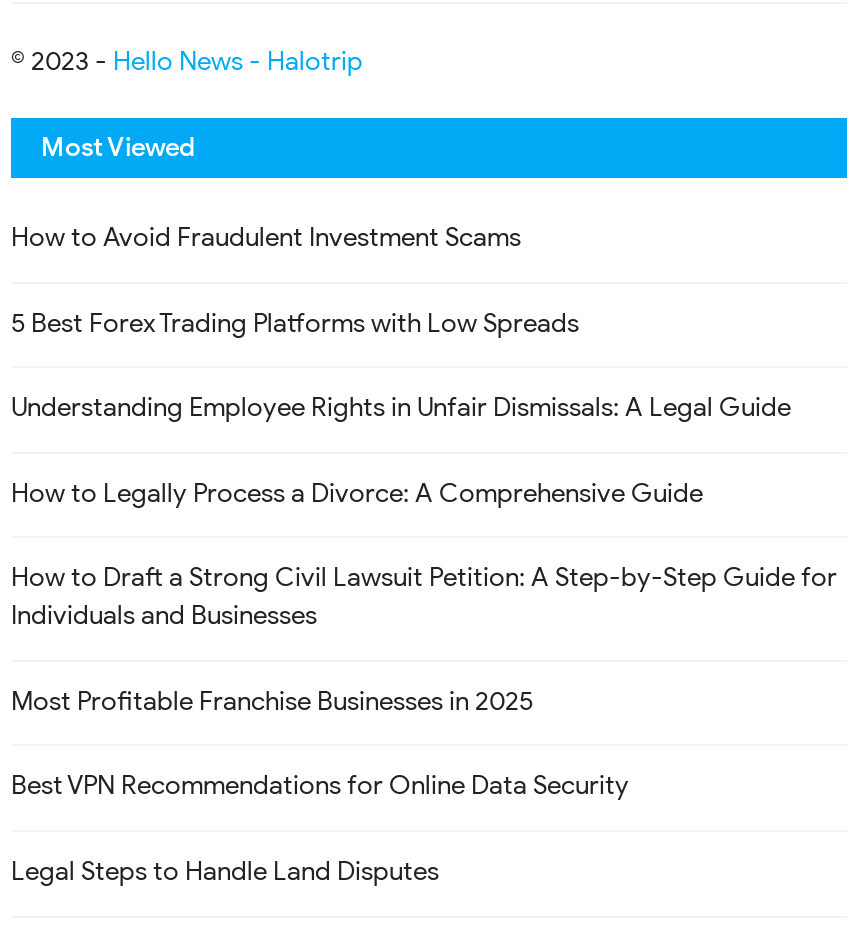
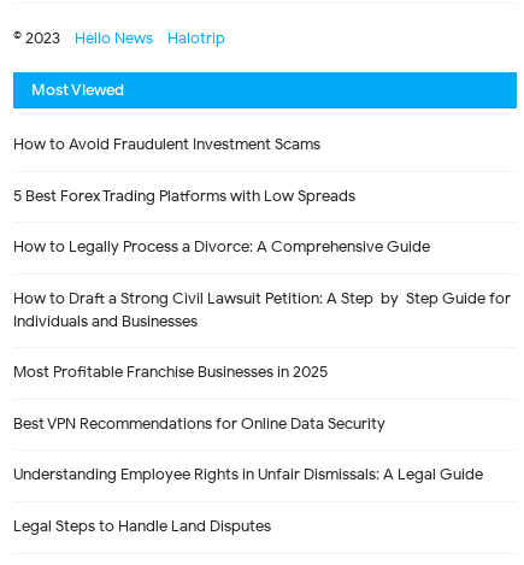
moved down: Understanding Employee Rights in Unfair Dismissals: A Legal Guide

moved up: How to Legally Process a Divorce: A Comprehensive Guide | How to Draft a Strong Civil Lawsuit Petition: A Step-by-Step Guide for | Individuals and Businesses | Most Profitable Franchise Businesses in 2025 | Best VPN Recommendations for Online Data Security
